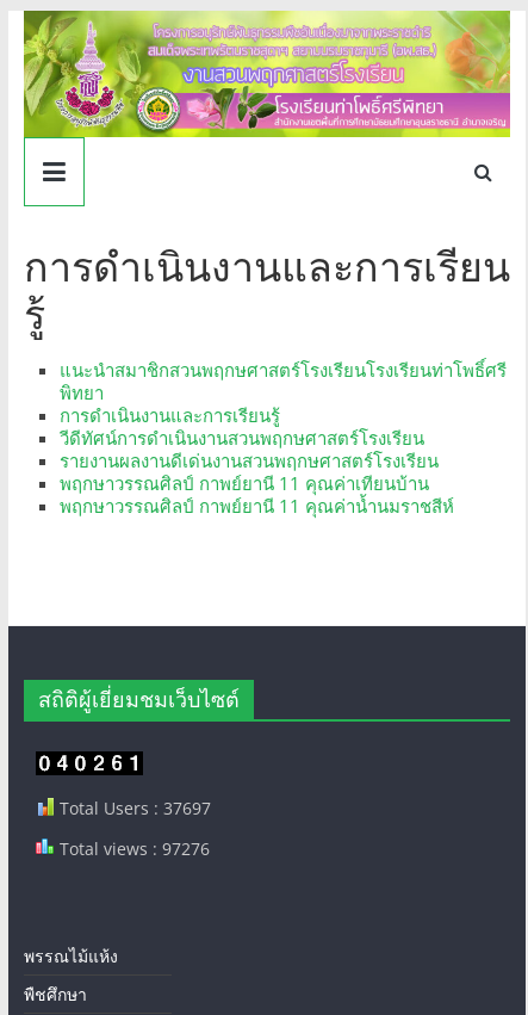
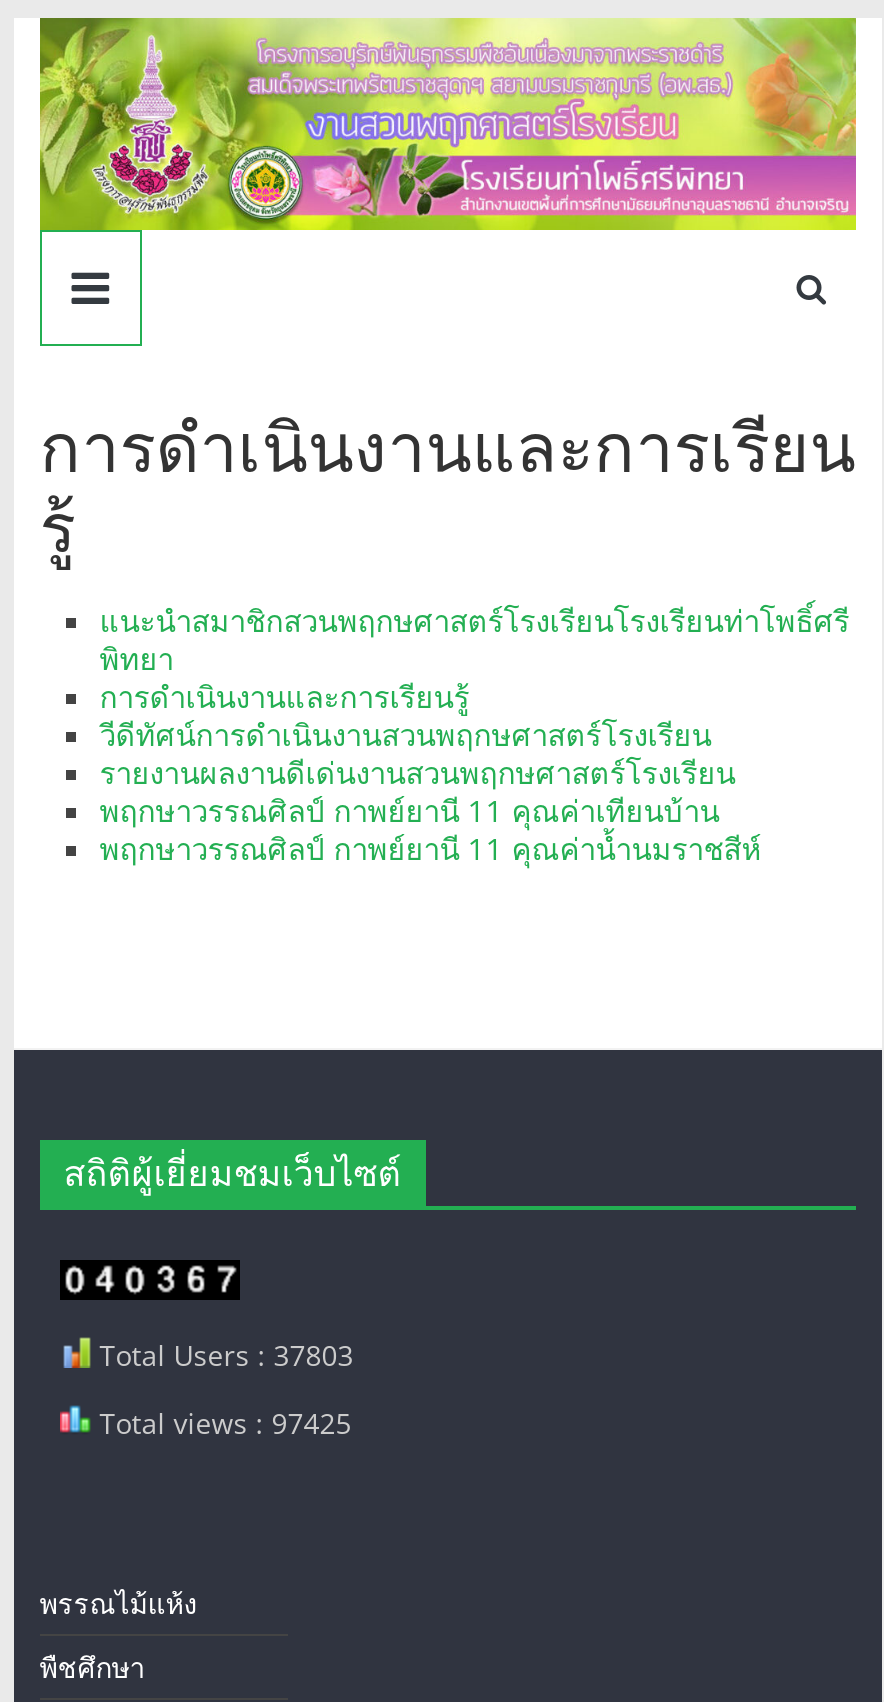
- Total Users : 37697
+ Total Users : 37803

- Total views : 97276
+ Total views : 97425
